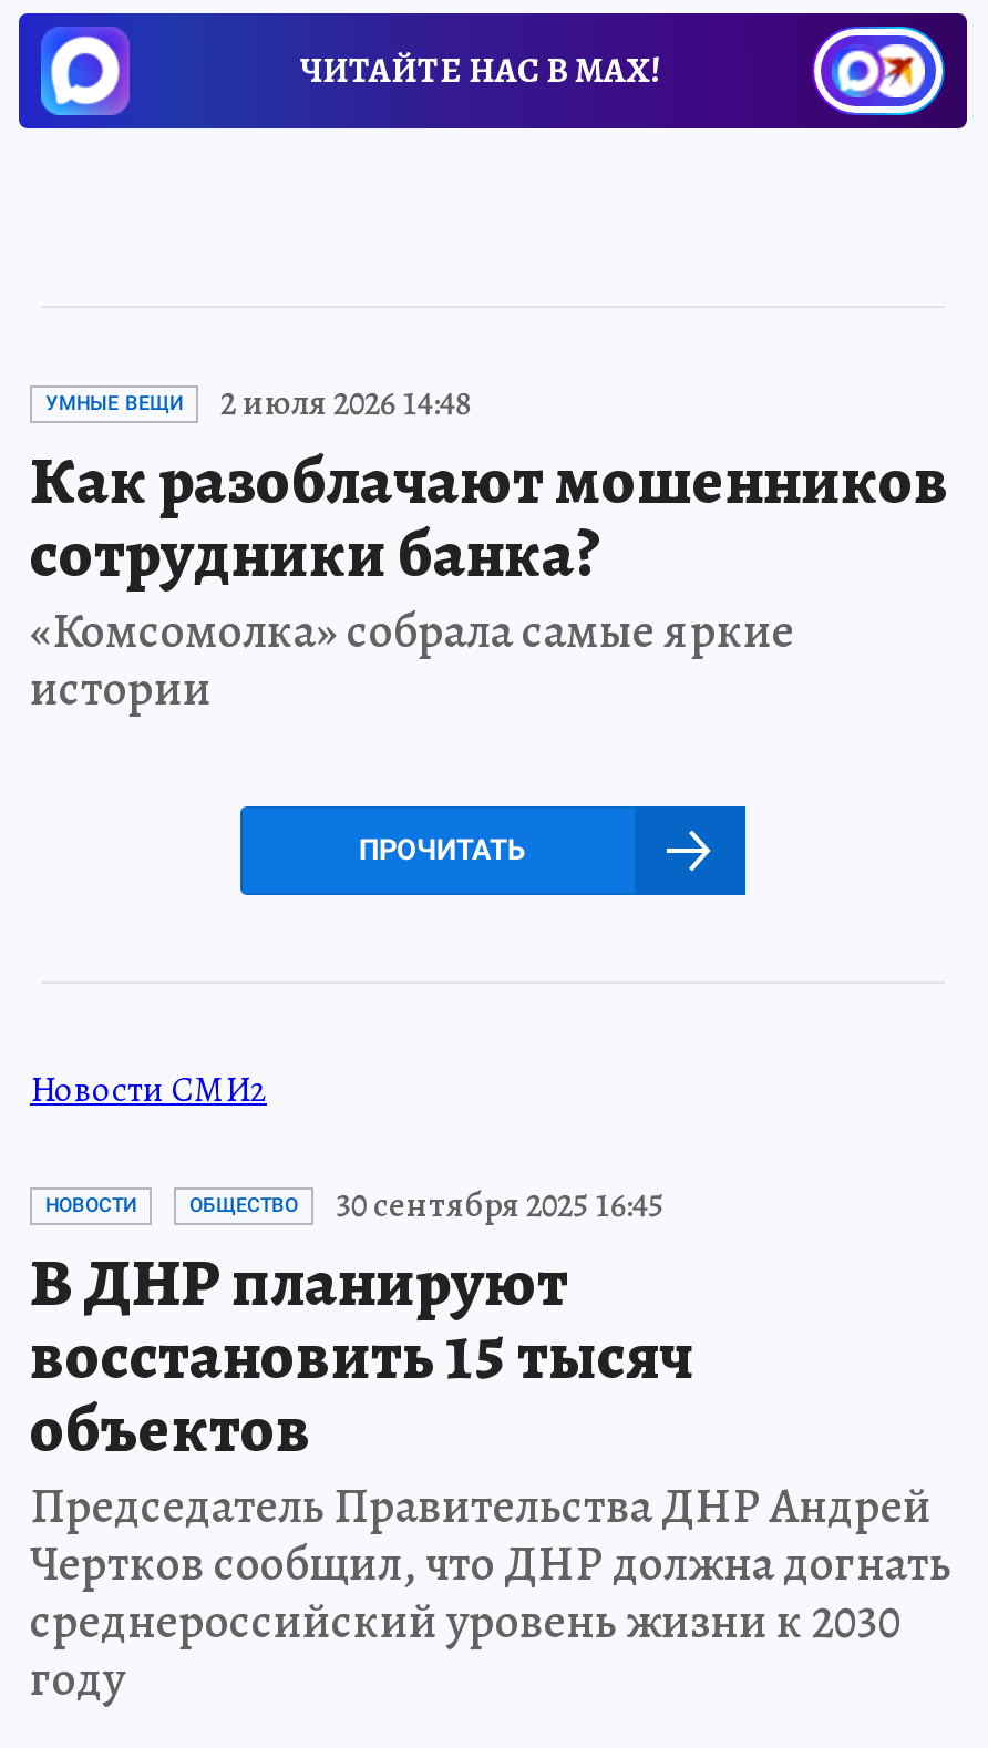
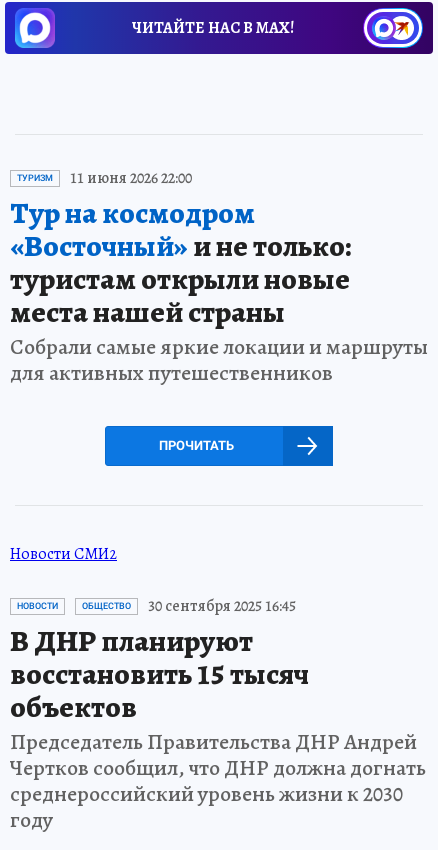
- УМНЫЕ ВЕЩИ
- 2 июля 2026 14:48
- Как разоблачают мошенников
- сотрудники банка?
- «Комсомолка» собрала самые яркие
- истории
+ ТУРИЗМ
+ 11 июня 2026 22:00
+ Тур на космодром
+ «Восточный»и не только:
+ туристам открыли новые
+ места нашей страны
+ Собрали самые яркие локации и маршруты
+ для активных путешественников
